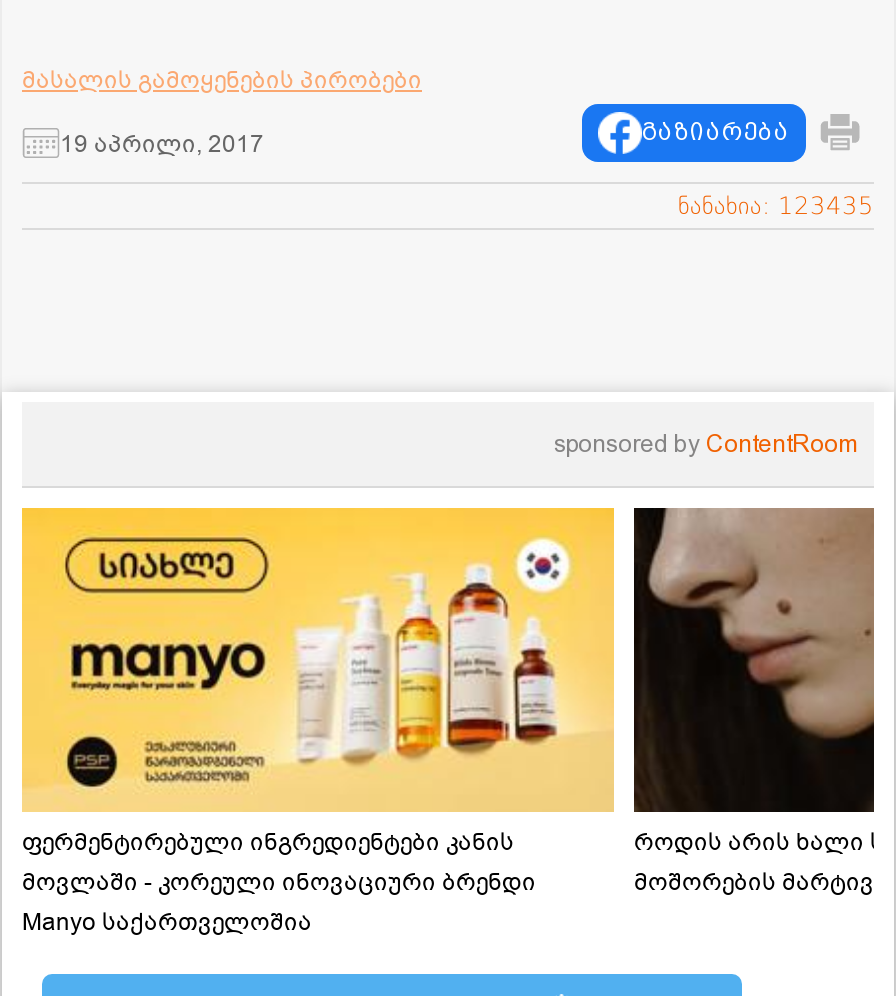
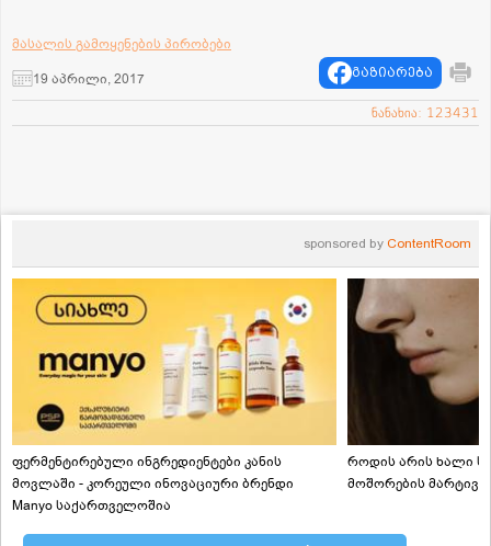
- ნანახია: 123435
+ ნანახია: 123431
